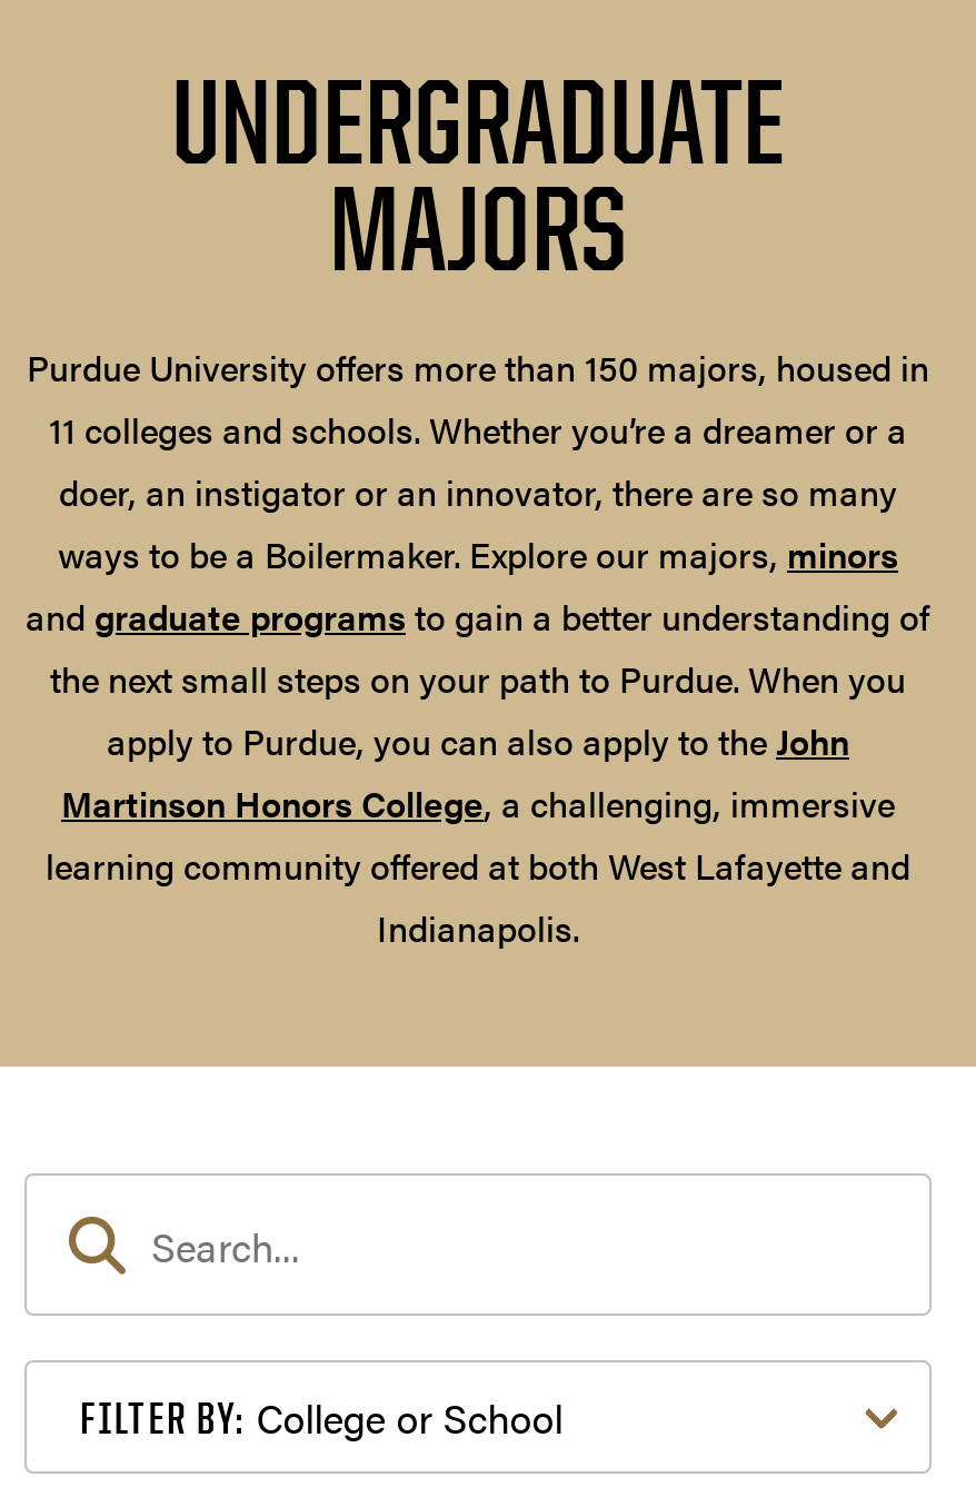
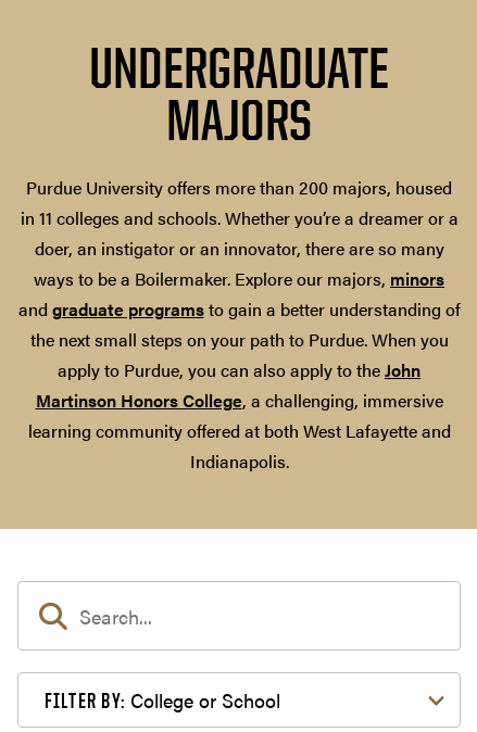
- Purdue University offers more than 150 majors, housed in
- 11 colleges and schools. Whether you’re a dreamer or a
+ Purdue University offers more than 200 majors, housed
+ in 11 colleges and schools. Whether you’re a dreamer or a
